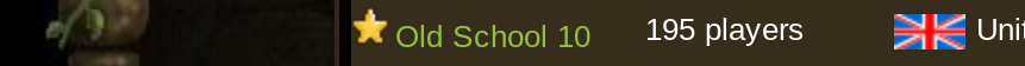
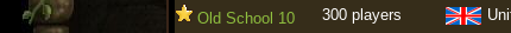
- Old School 10 195 players
+ Old School 10 300 players
